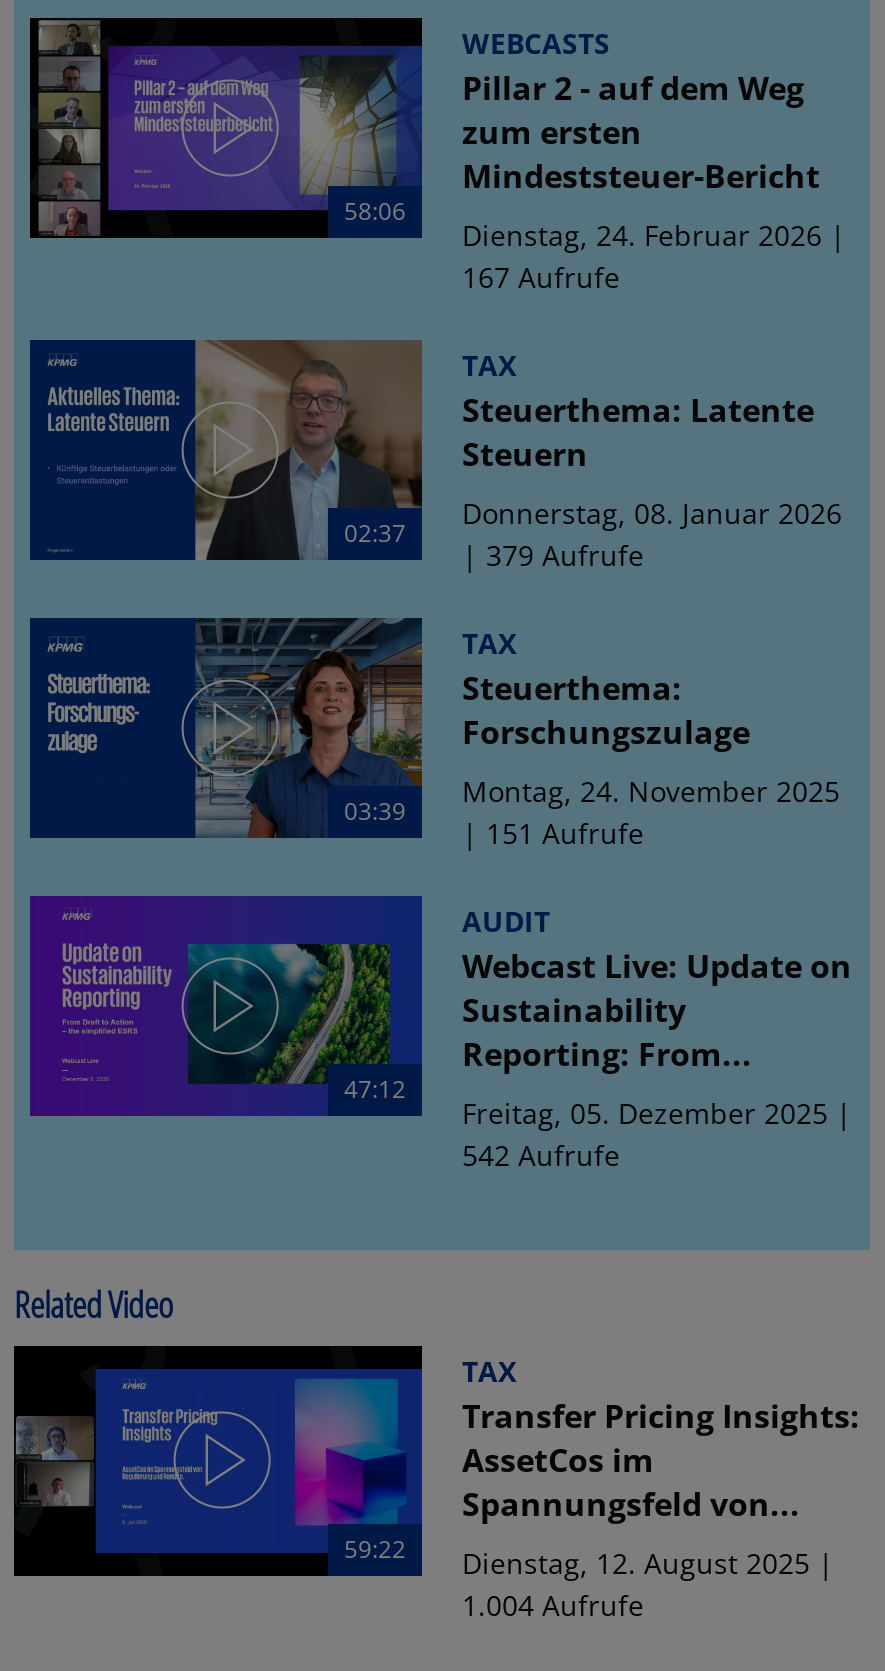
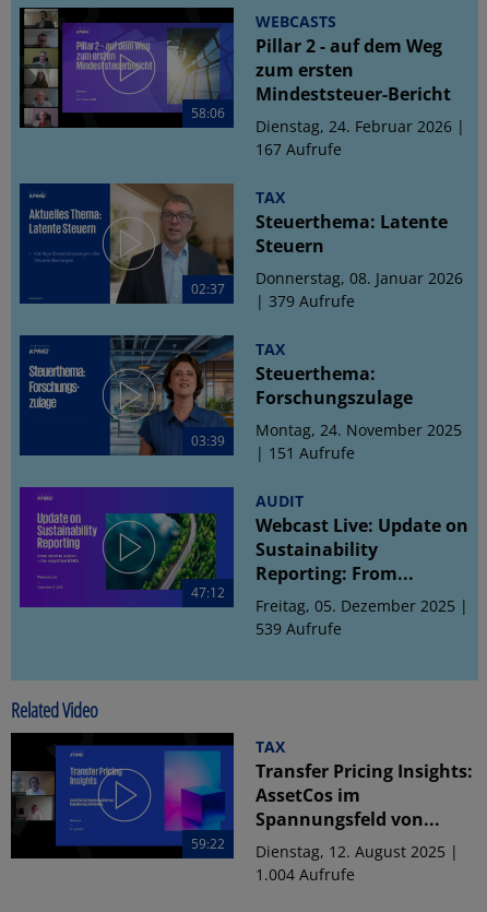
- 542 Aufrufe
+ 539 Aufrufe
